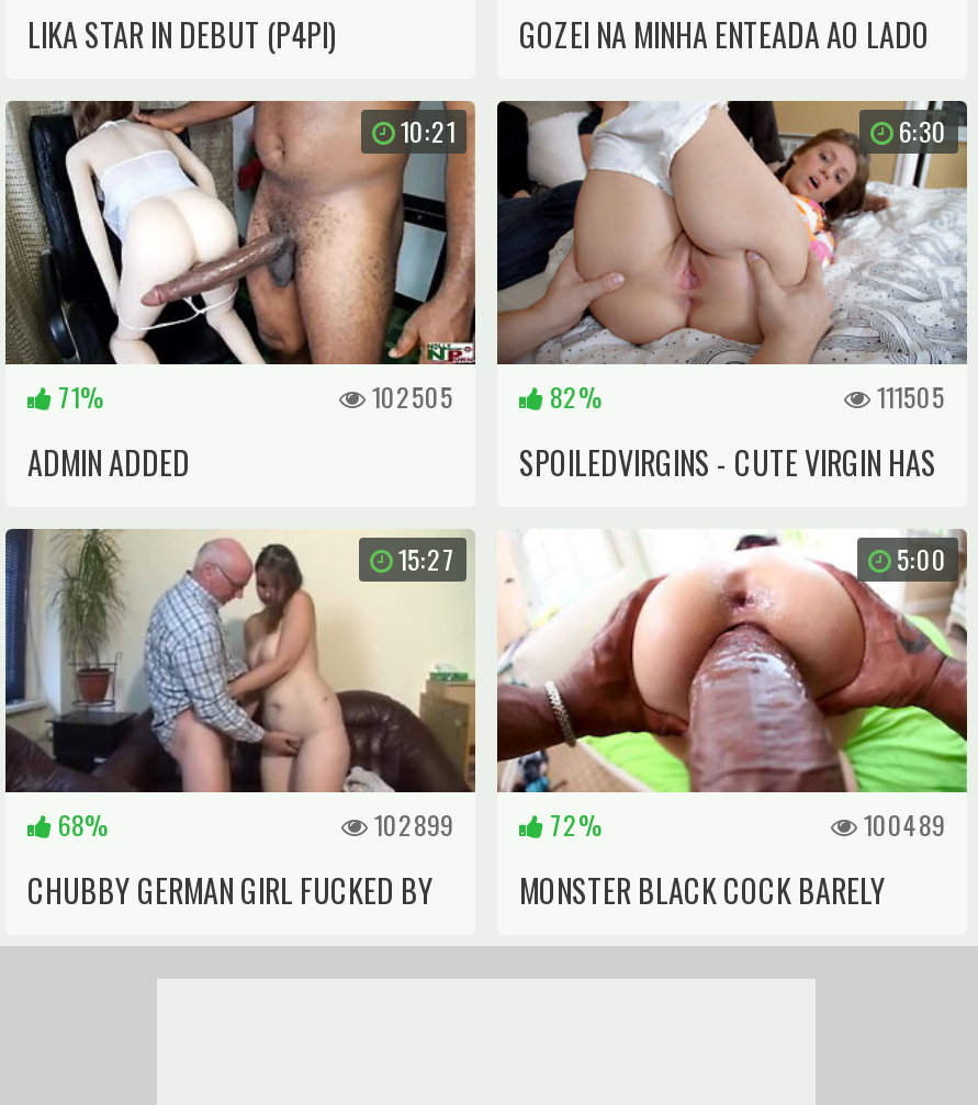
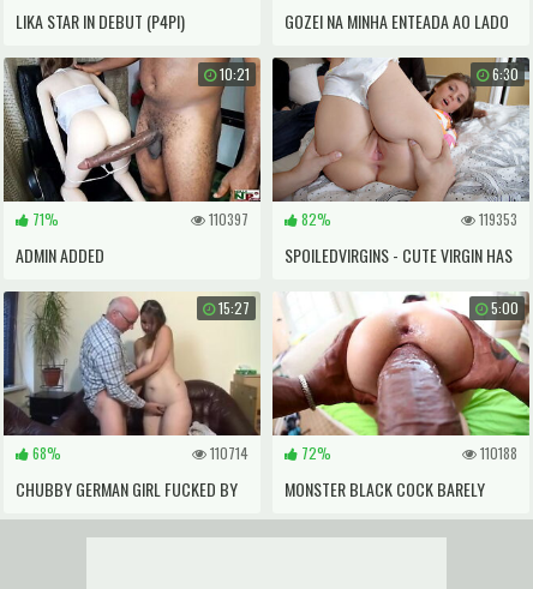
- 102505
+ 110397

- 111505
+ 119353

- 102899
+ 110714

- 100489
+ 110188
